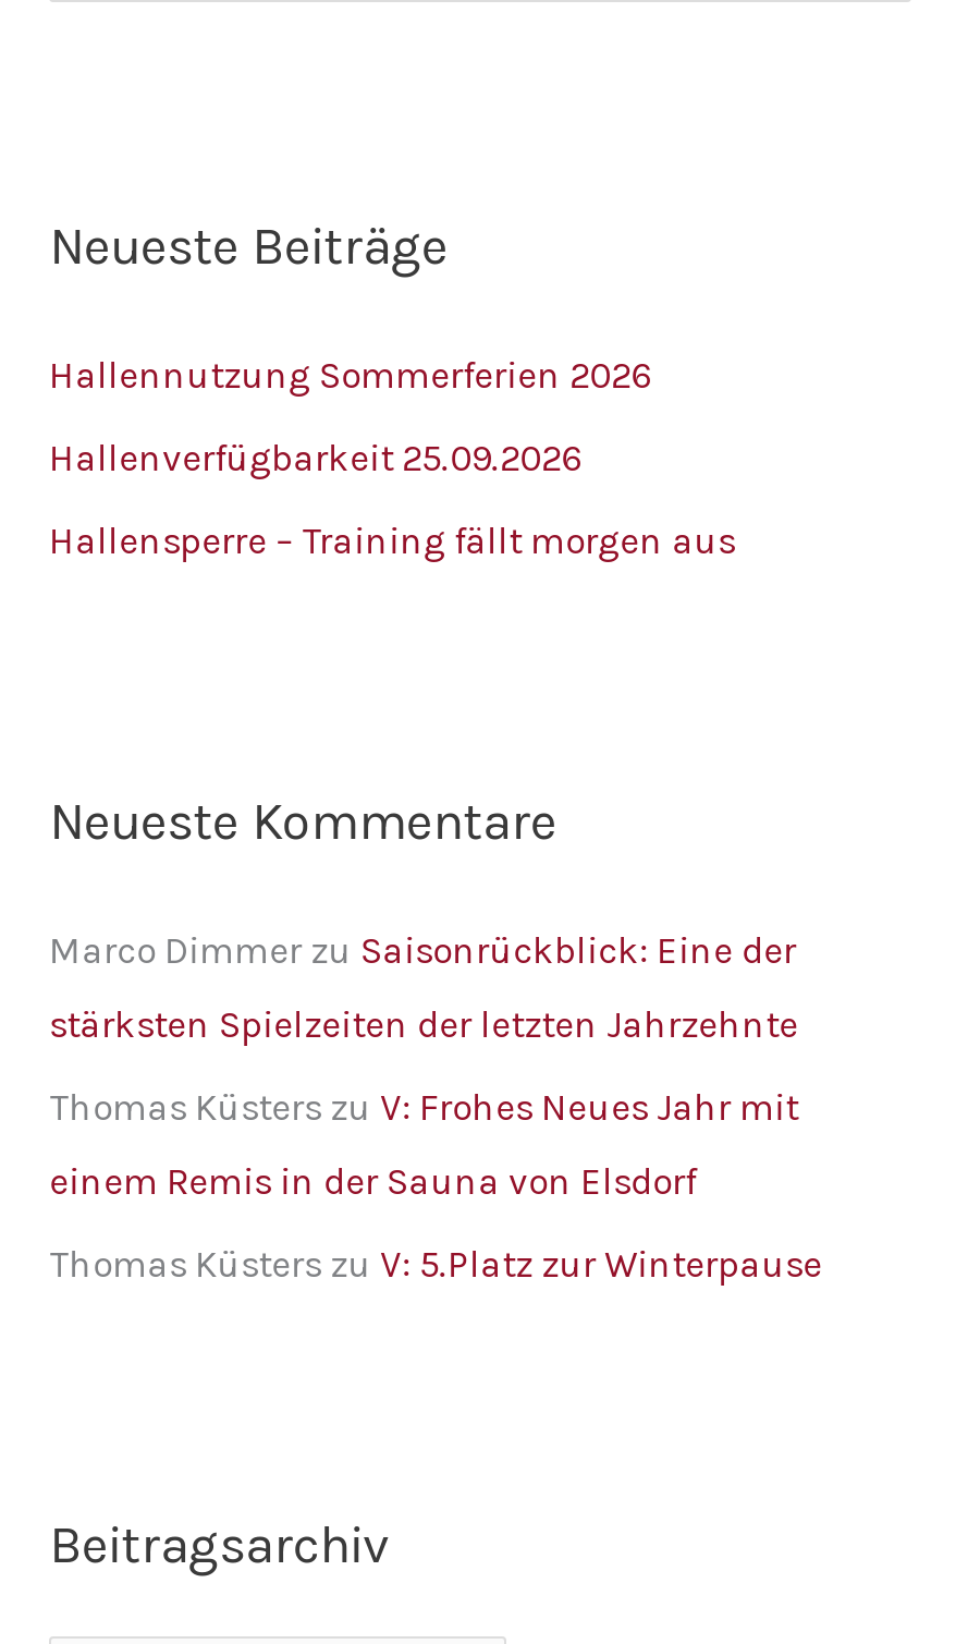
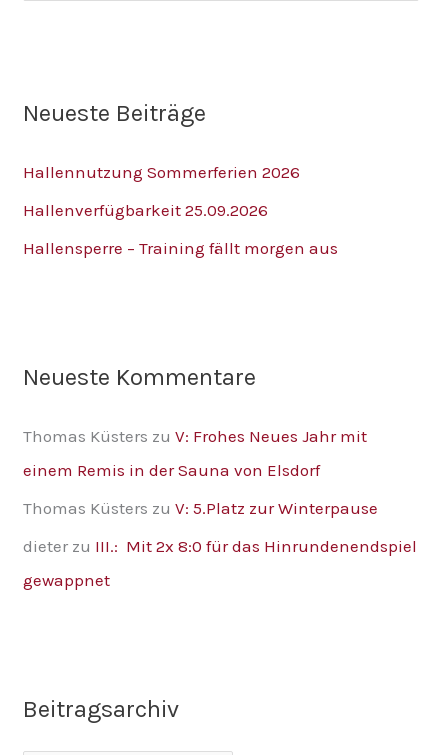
- Marco Dimmer zu Saisonrückblick: Eine der
- stärksten Spielzeiten der letzten Jahrzehnte

moved up: Thomas Küsters zu V: Frohes Neues Jahr mit | einem Remis in der Sauna von Elsdorf | Thomas Küsters zu V: 5.Platz zur Winterpause

+ dieter zu III.: Mit 2x 8:0 für das Hinrundenendspiel
+ gewappnet
